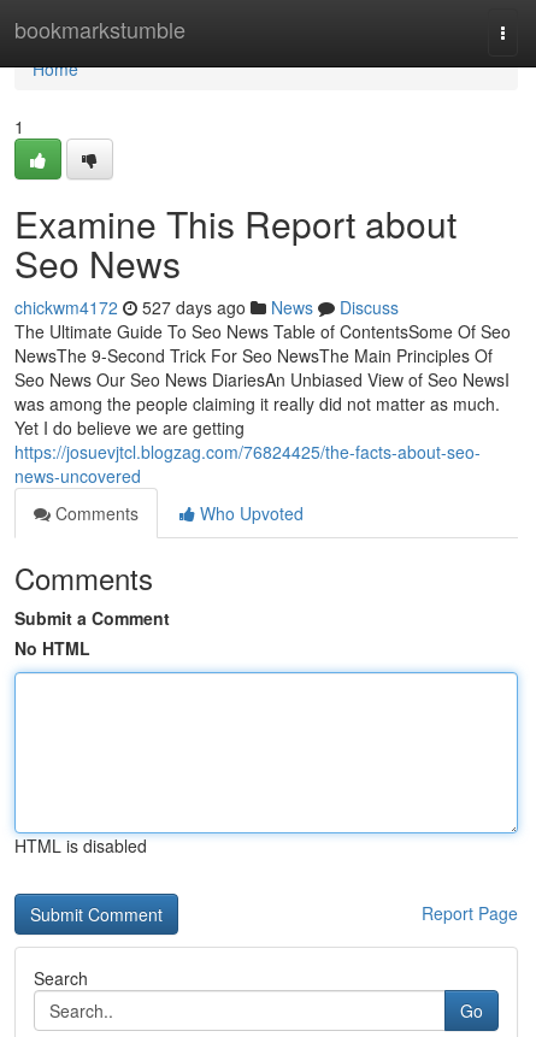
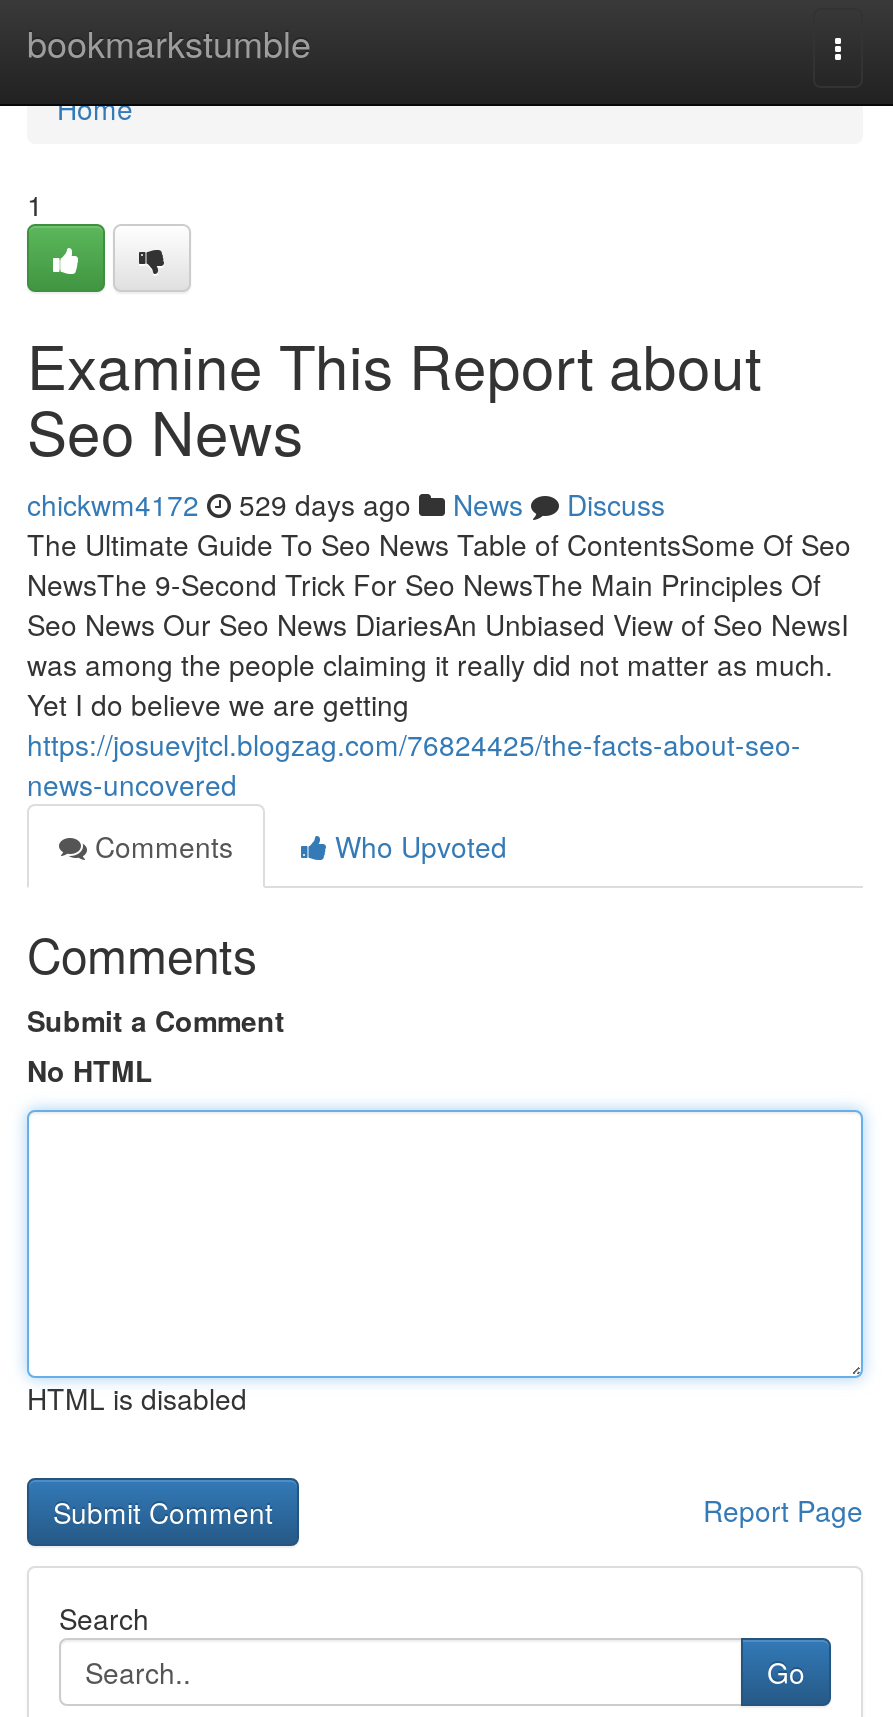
- chickwm4172 527 days ago News Discuss
+ chickwm4172 529 days ago News Discuss
